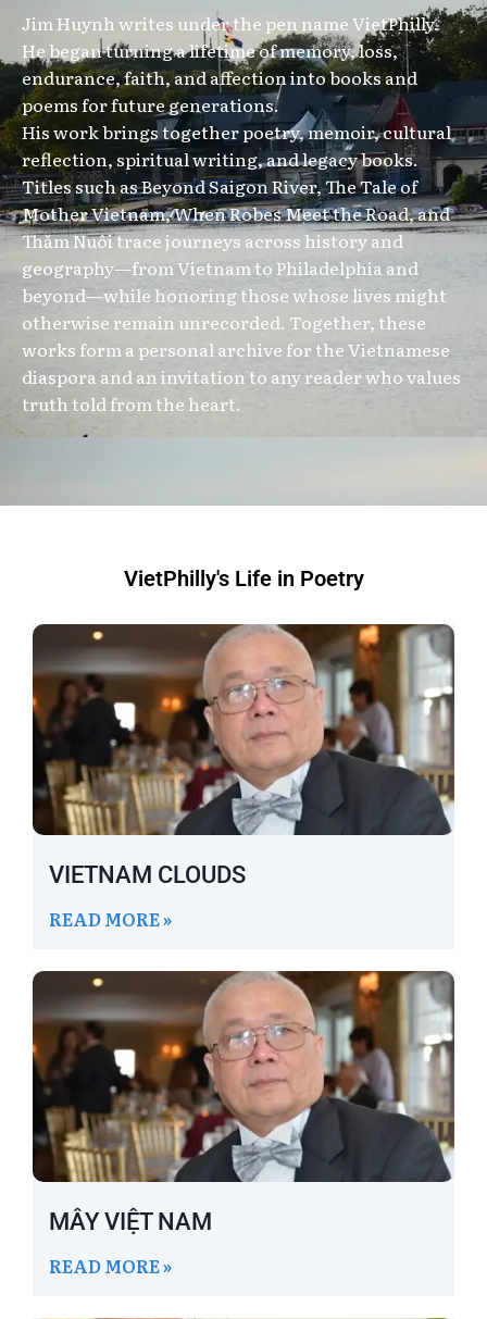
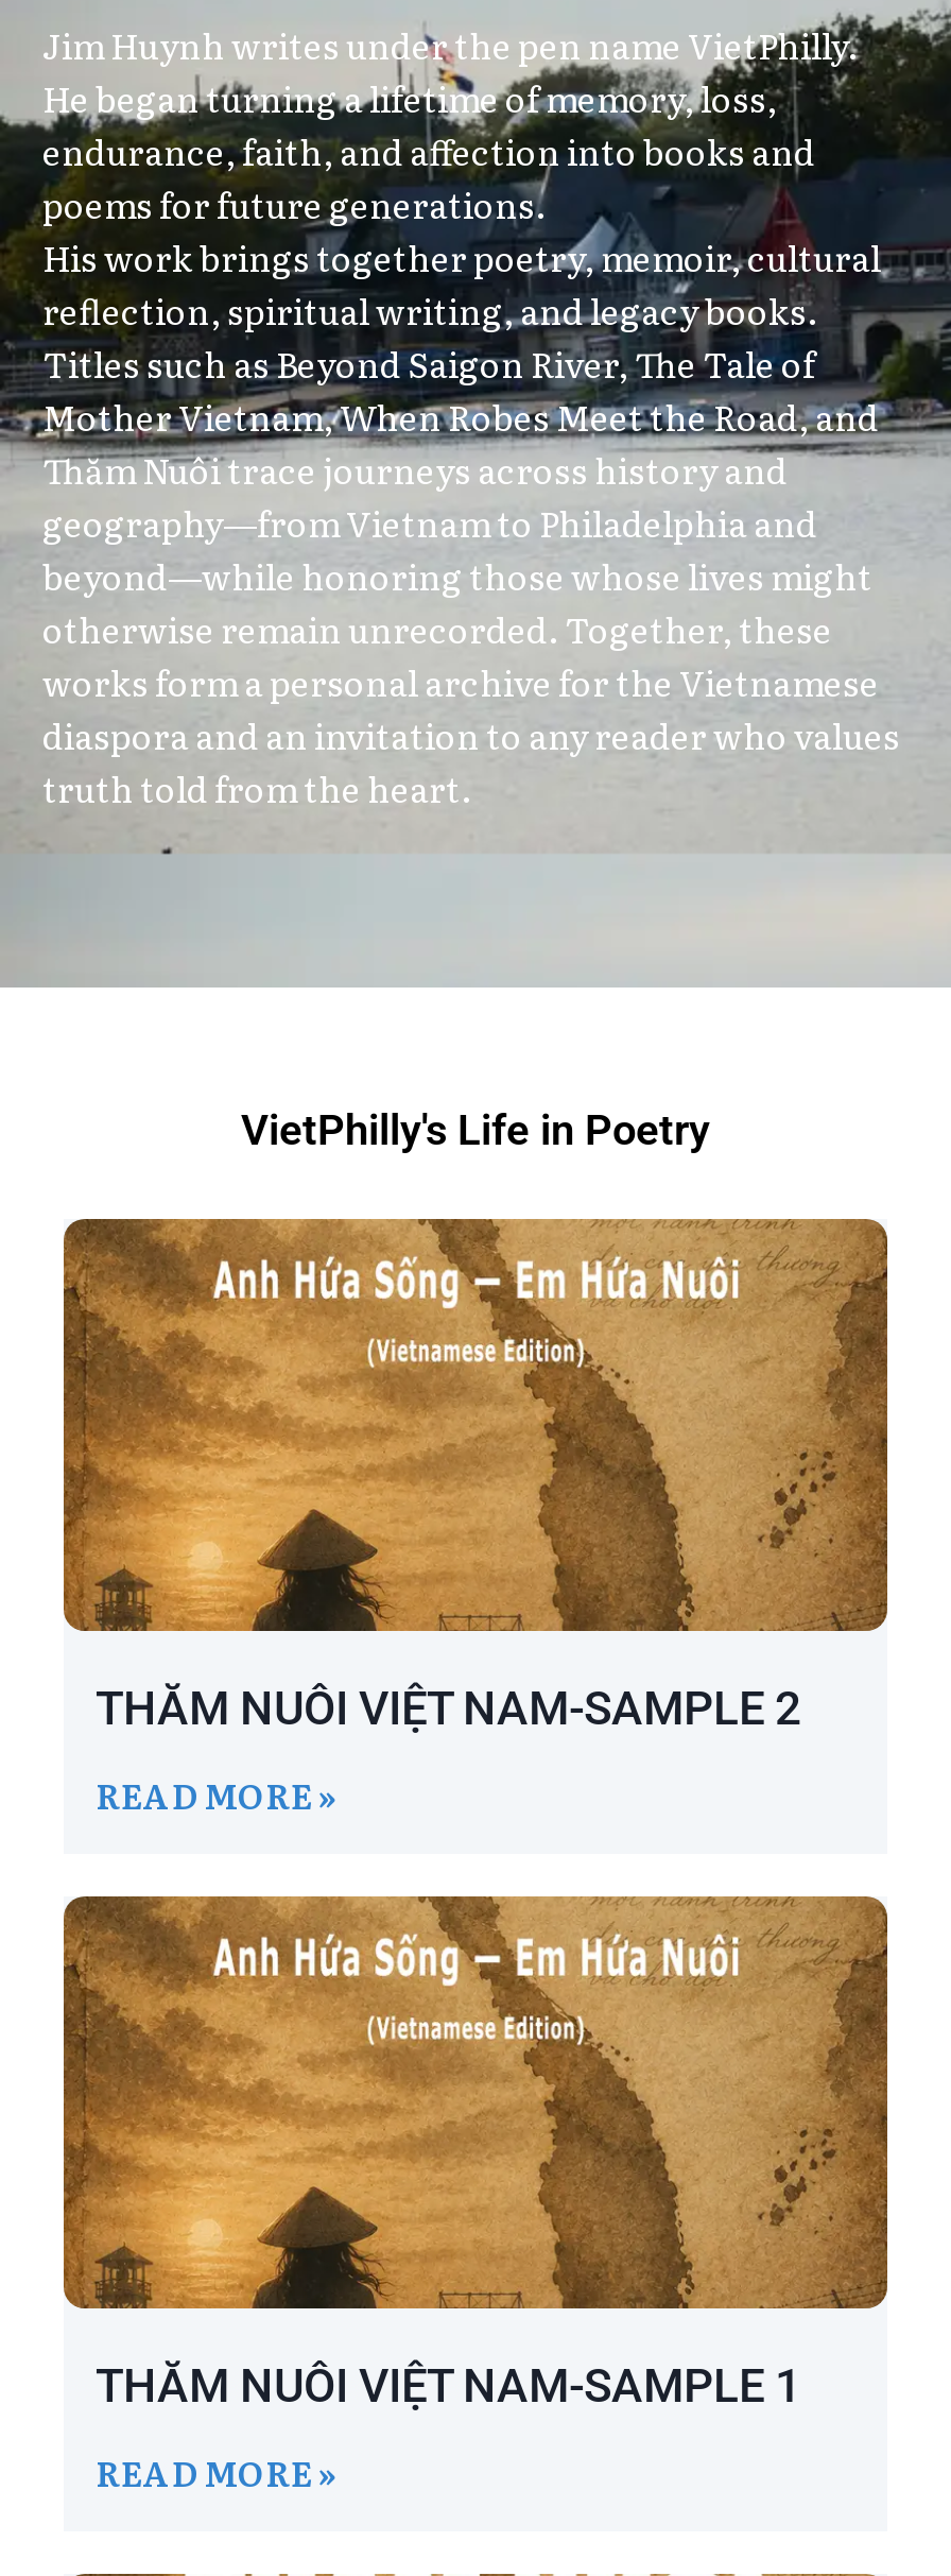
- [image]
- VIETNAM CLOUDS
+ [image]
+ THĂM NUÔI VIỆT NAM-SAMPLE 2

- [image]
- MÂY VIỆT NAM
+ [image]
+ THĂM NUÔI VIỆT NAM-SAMPLE 1
